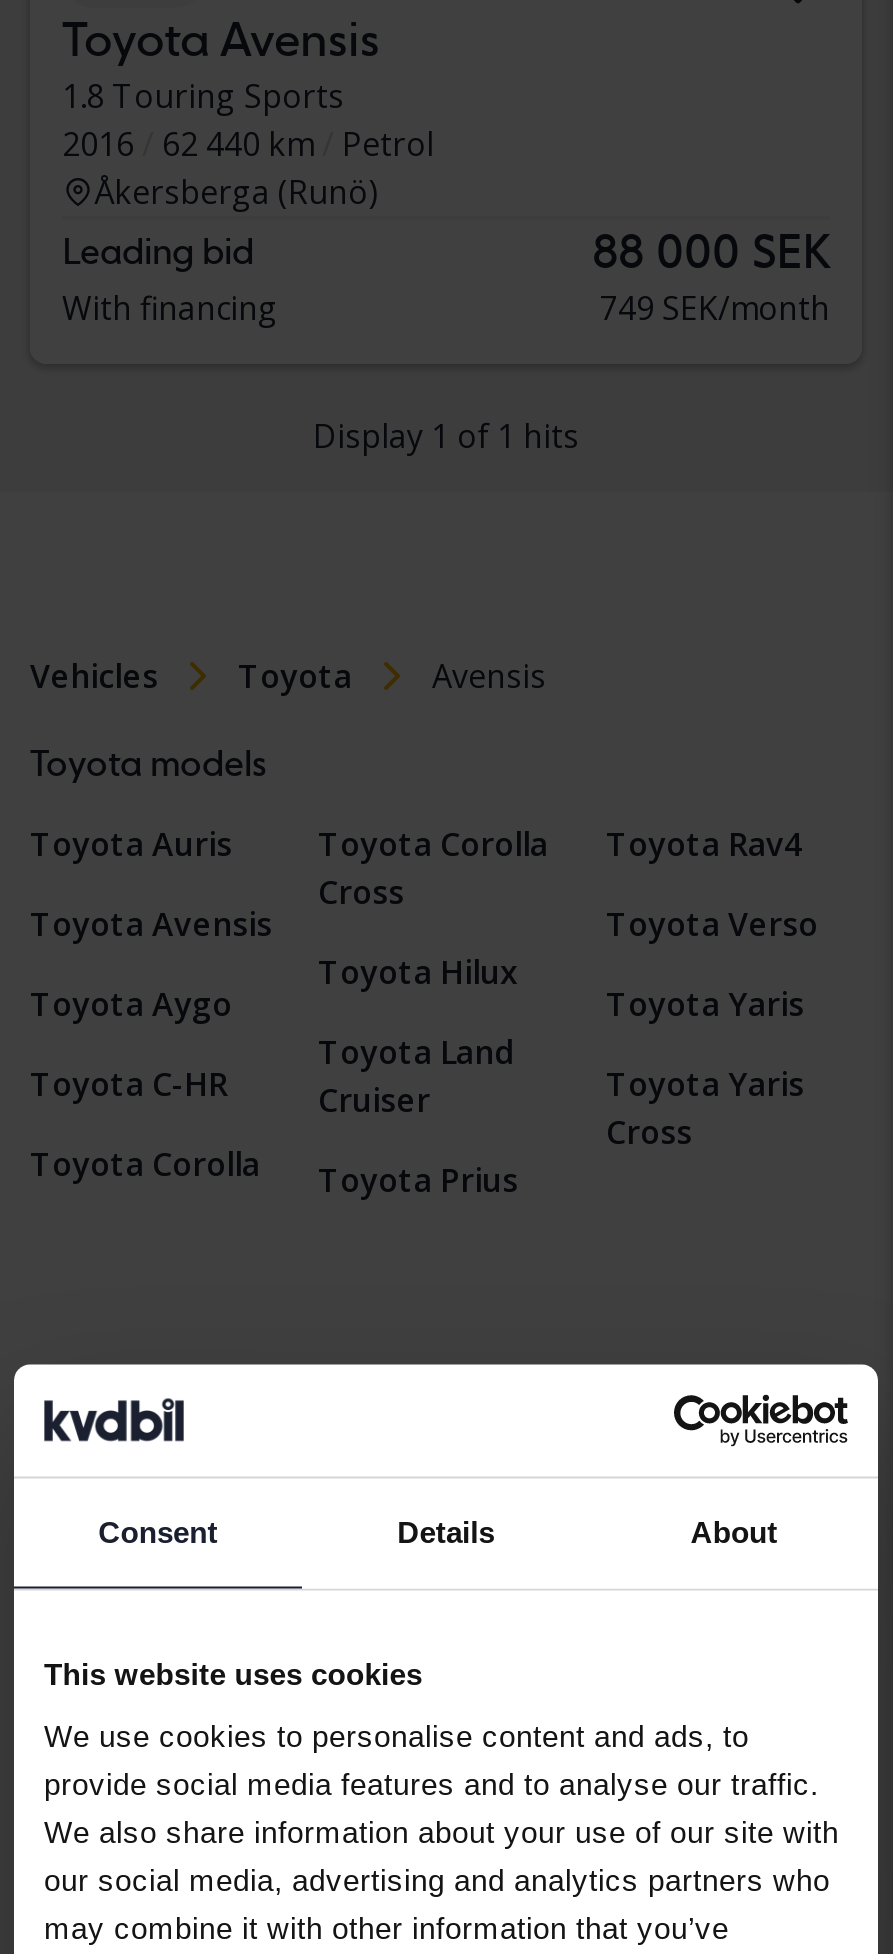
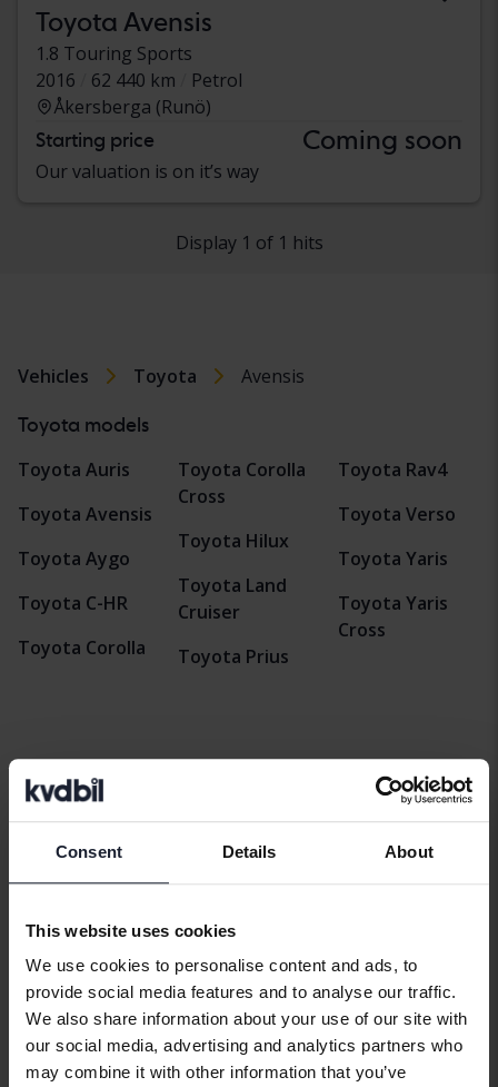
- Leading bid
- 88 000 SEK
- With financing
- 749 SEK/month
+ Starting price
+ Coming soon
+ Our valuation is on it’s way
